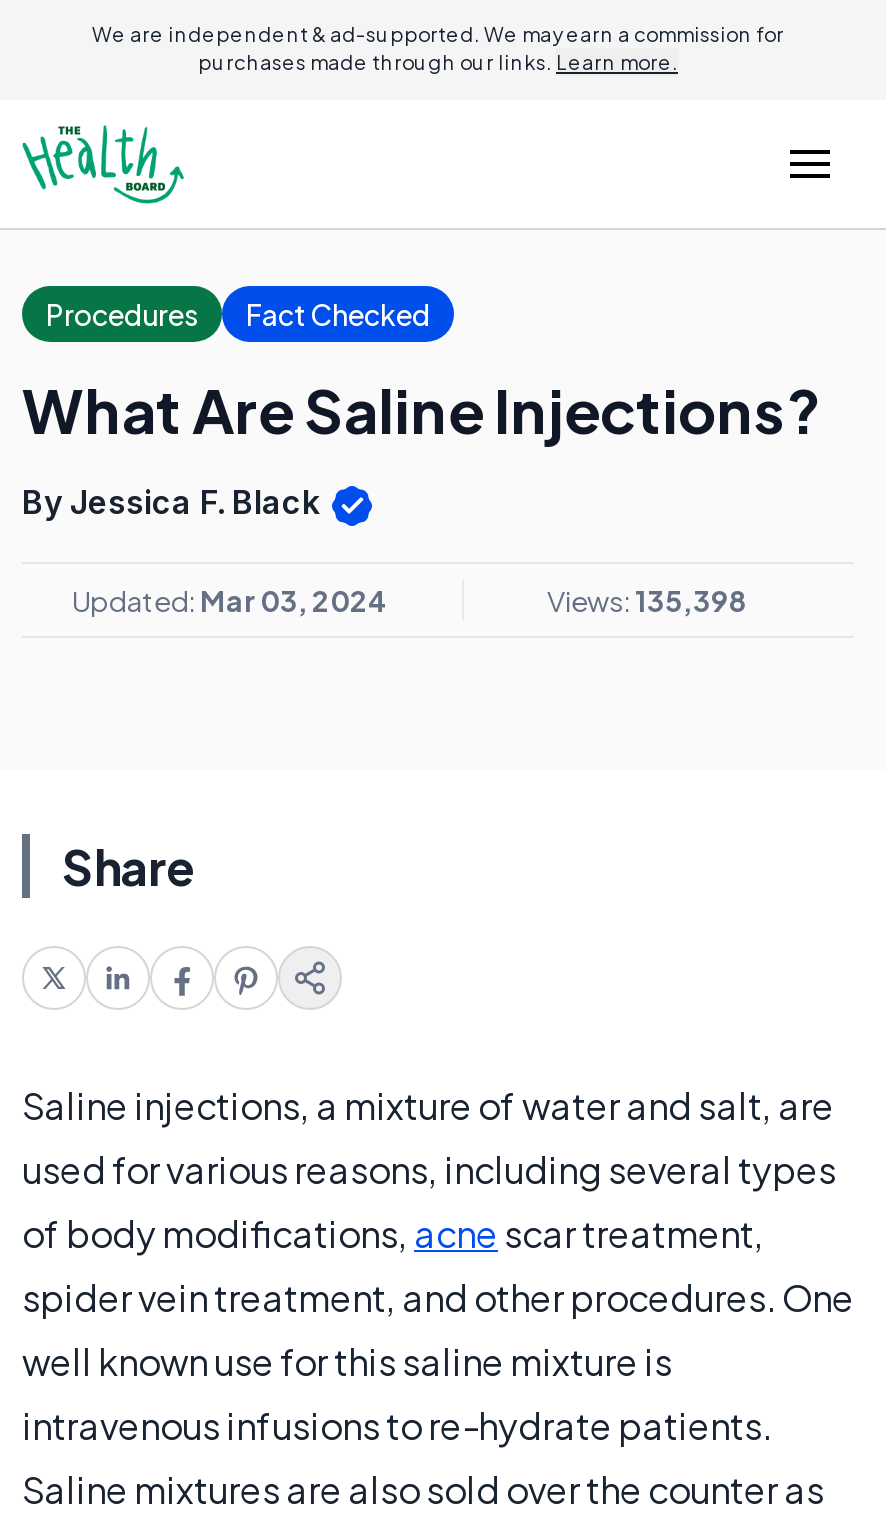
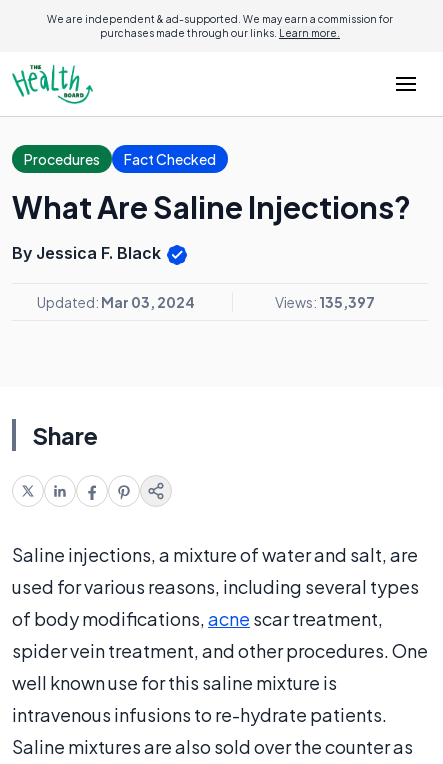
- Views: 135,398
+ Views: 135,397
